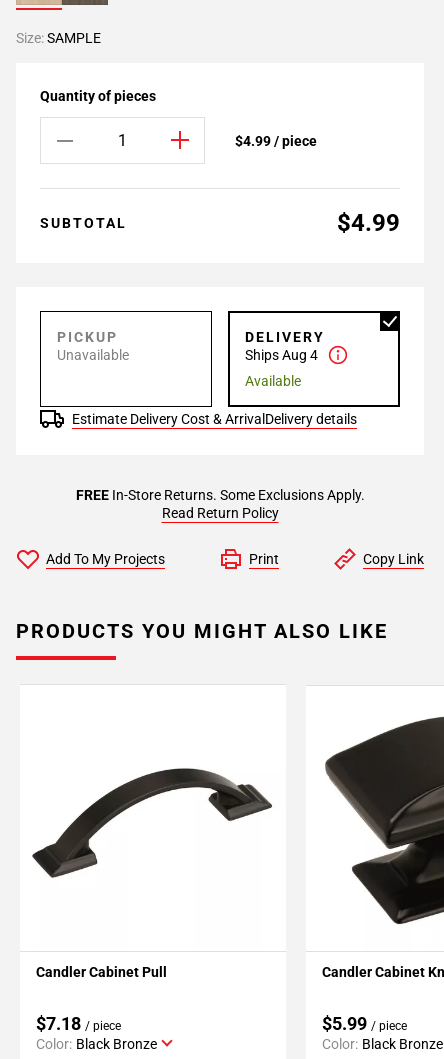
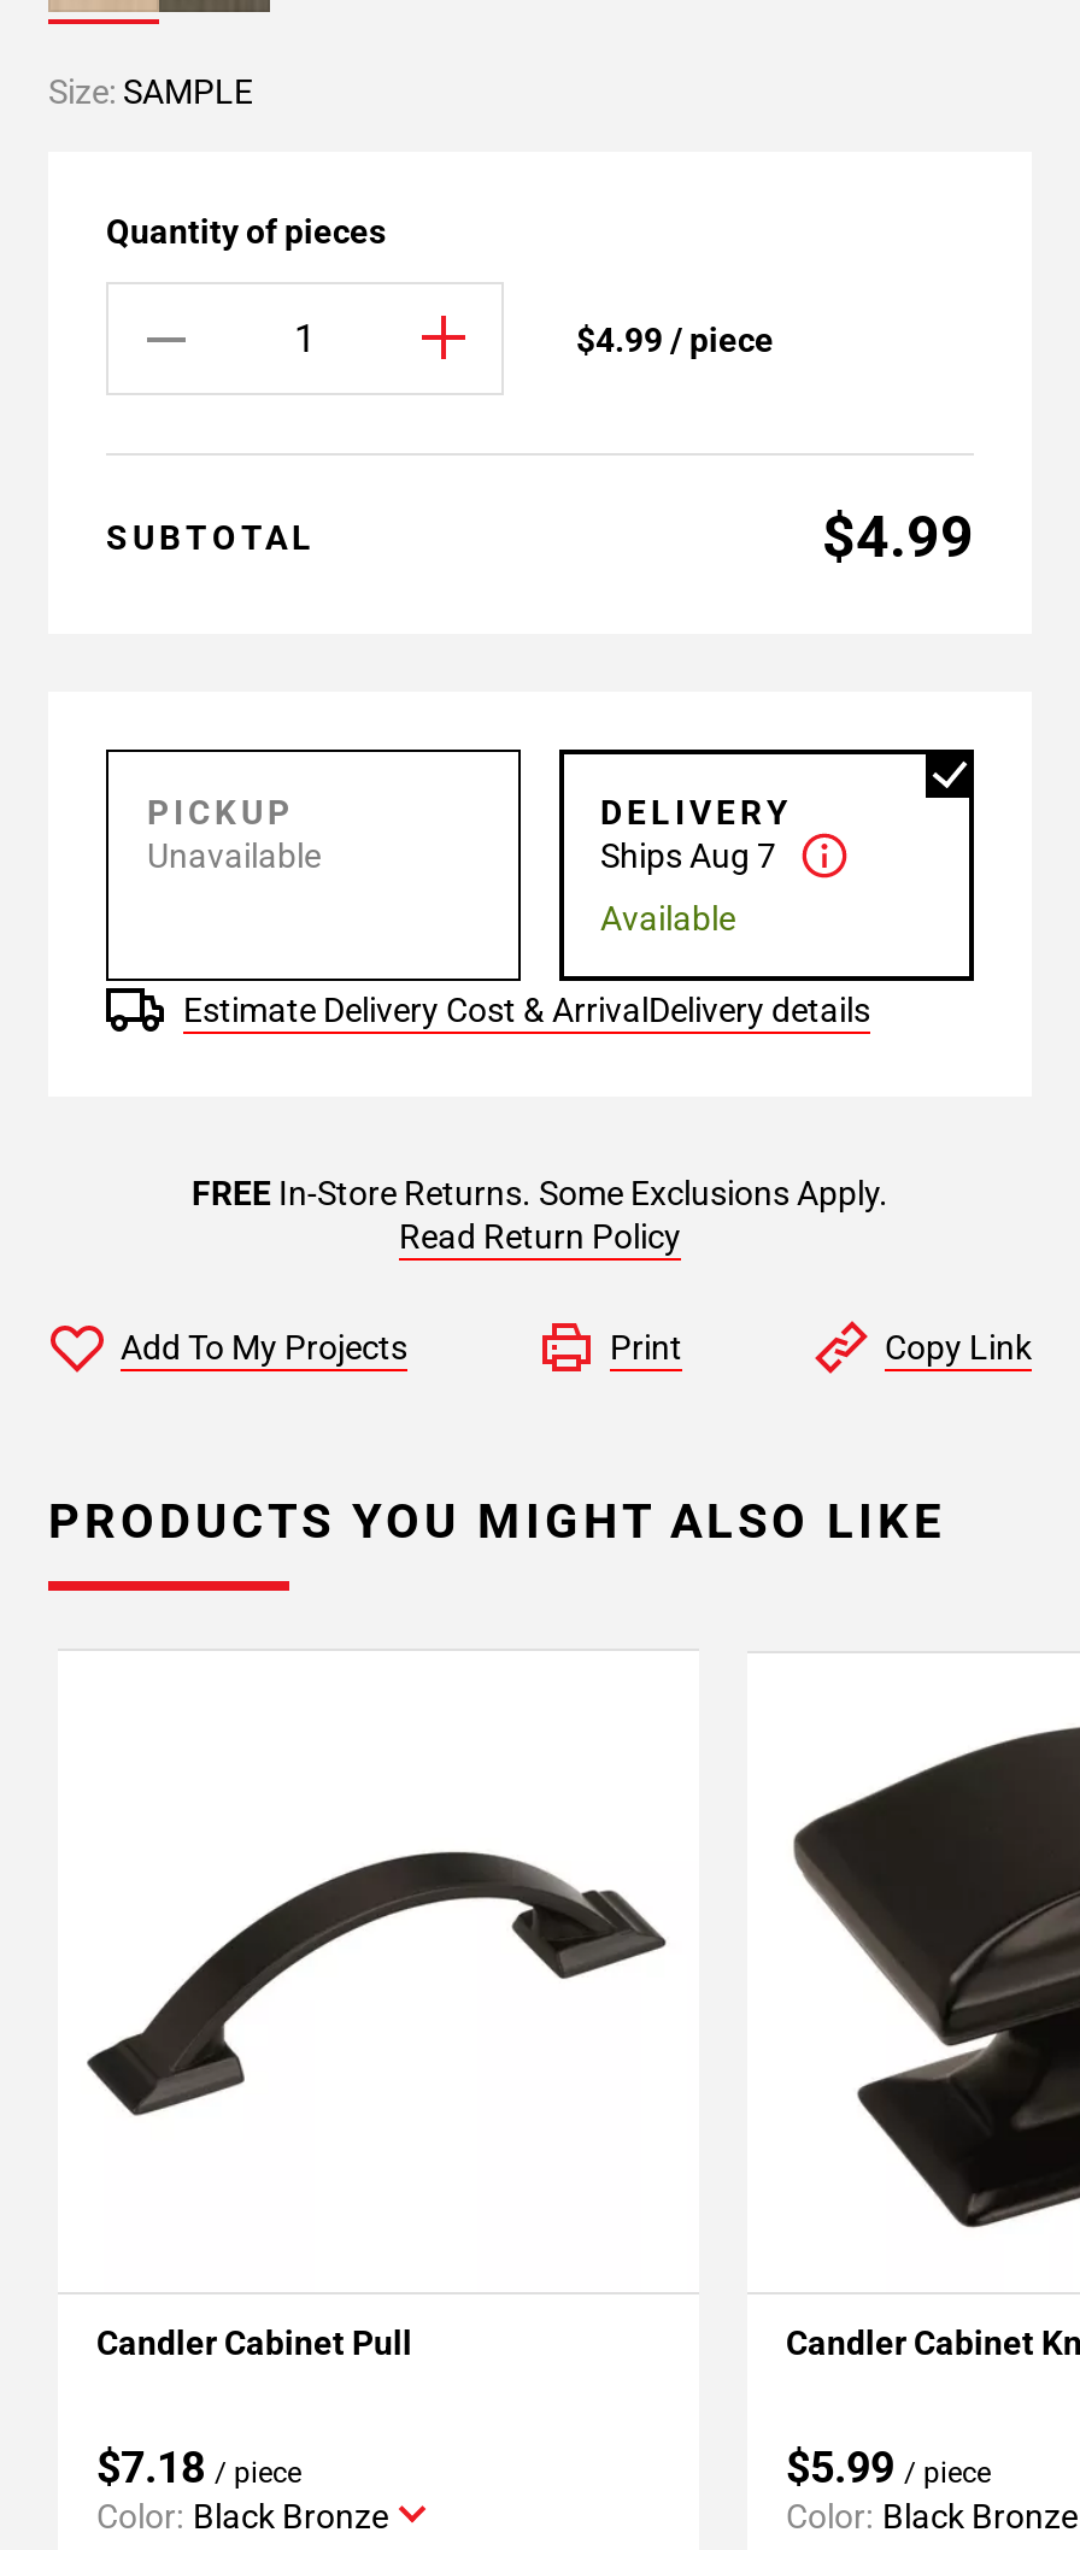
- Ships Aug 4
+ Ships Aug 7
